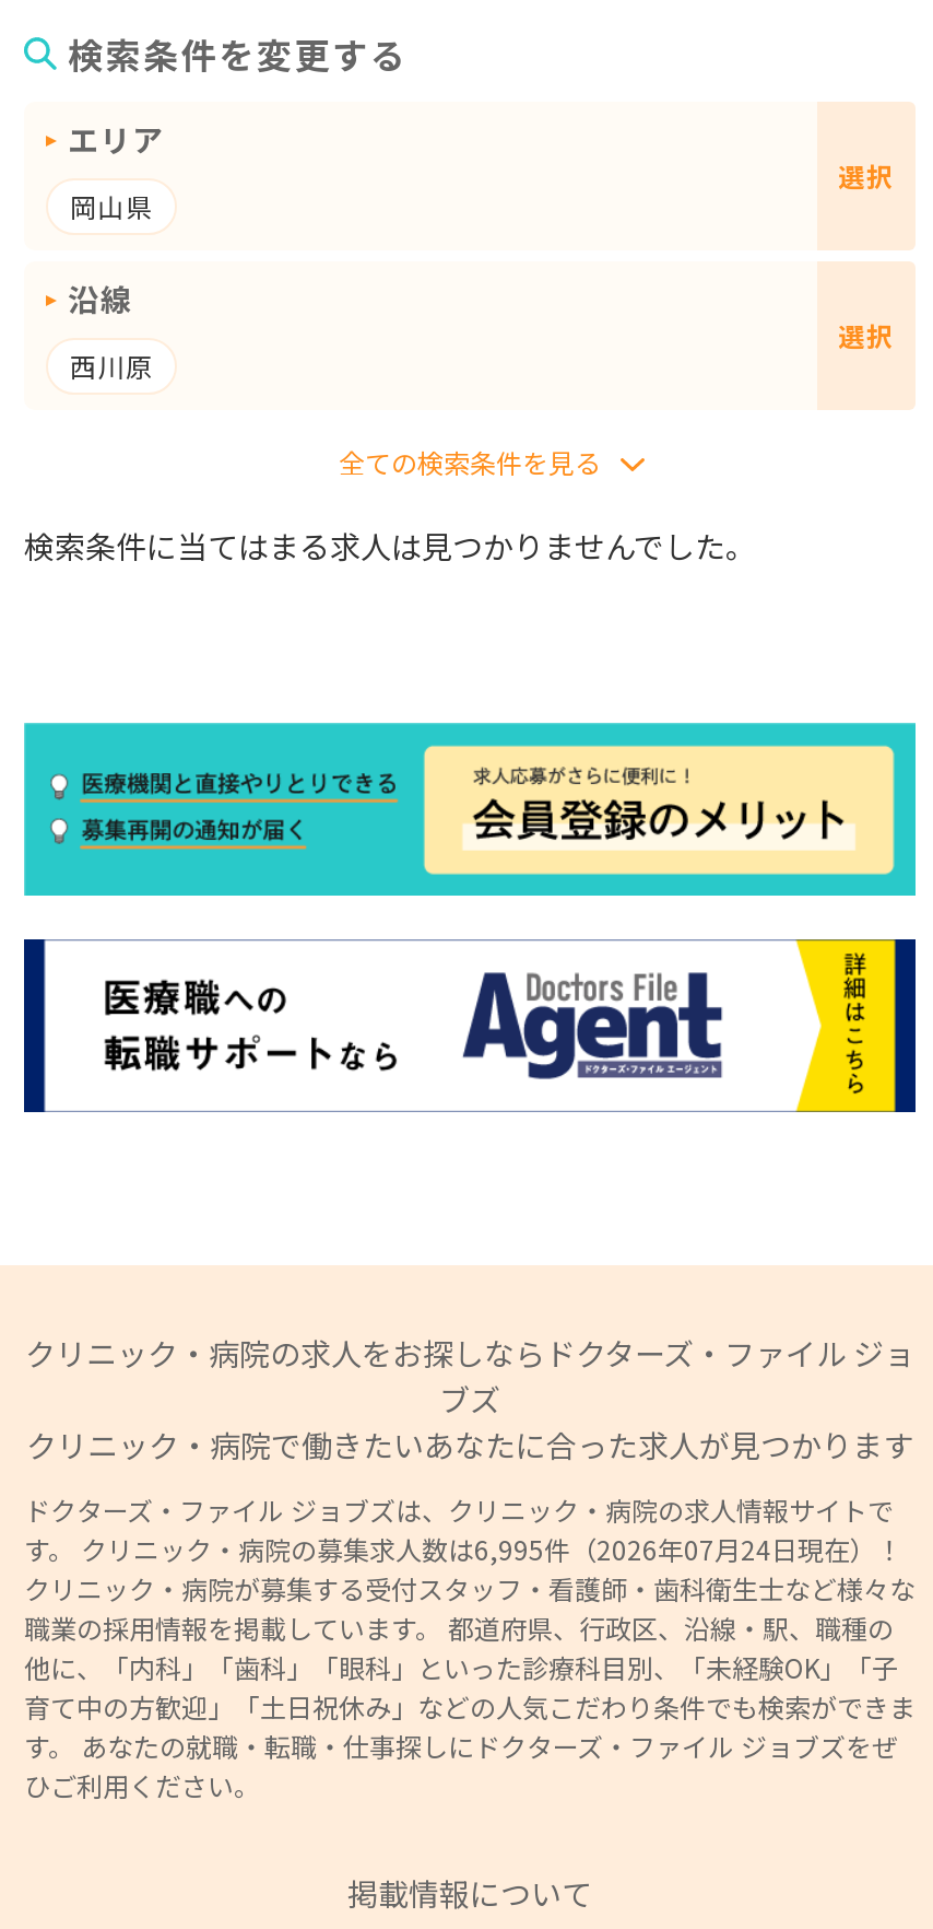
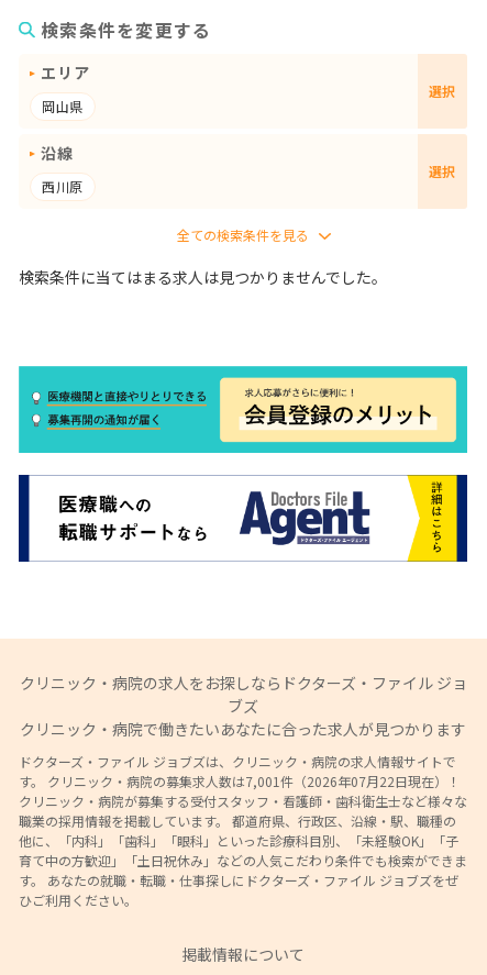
- す。 クリニック・病院の募集求人数は6,995件（2026年07月24日現在）！
+ す。 クリニック・病院の募集求人数は7,001件（2026年07月22日現在）！
